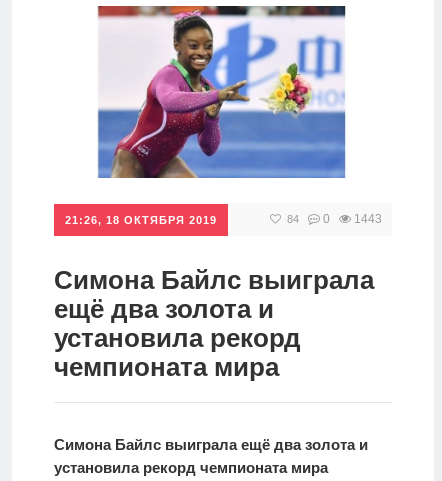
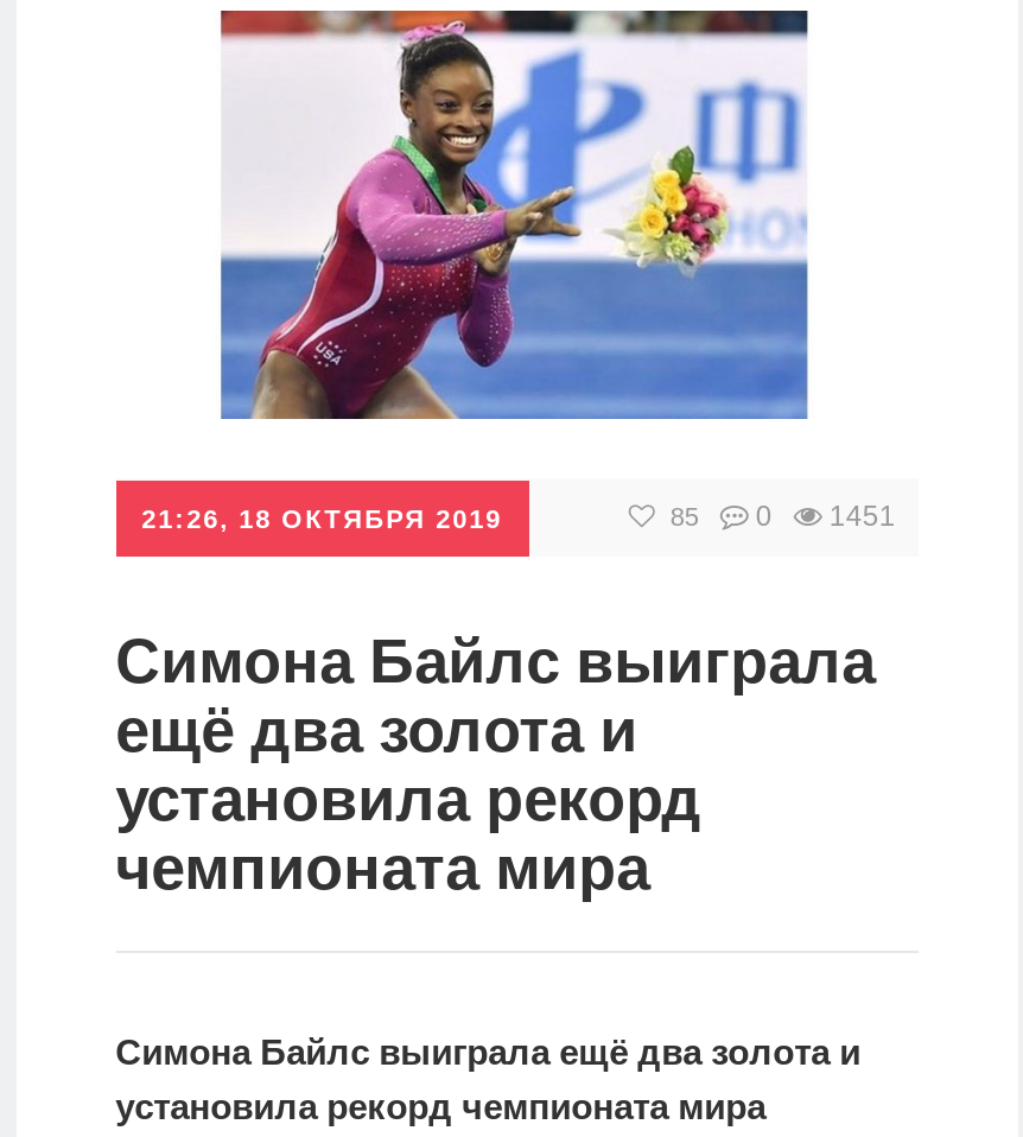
- 84
+ 85

- 1443
+ 1451
